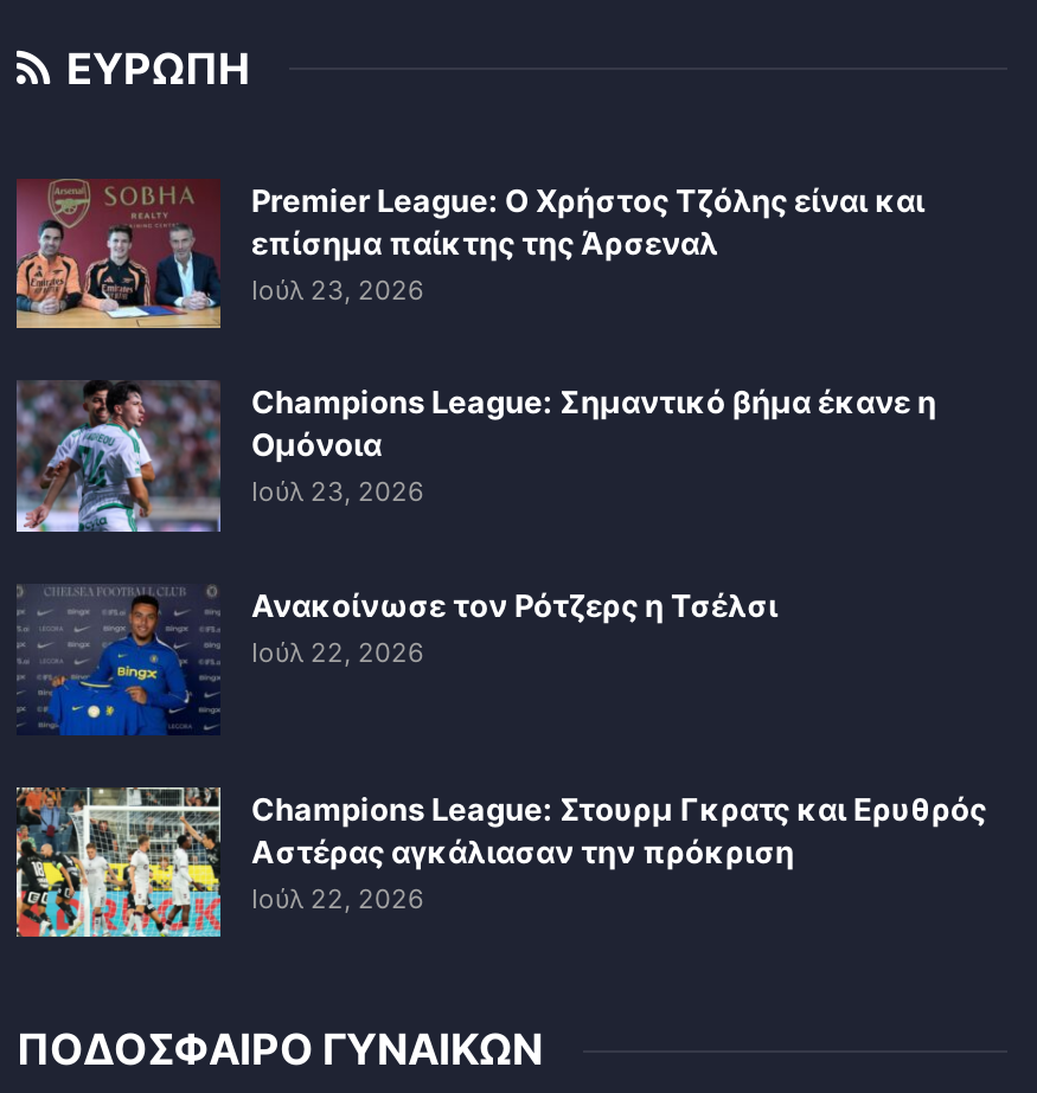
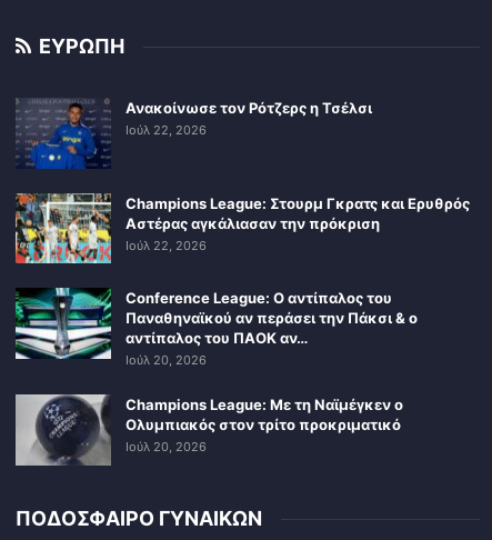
- [image]
- Premier League: Ο Χρήστος Τζόλης είναι και
- επίσημα παίκτης της Άρσεναλ
- Ιούλ 23, 2026
- Champions League: Σημαντικό βήμα έκανε η
- Ομόνοια
- Ιούλ 23, 2026

- [image]

moved up: [image] | Ανακοίνωσε τον Ρότζερς η Τσέλσι | Ιούλ 22, 2026 | Champions League: Στουρμ Γκρατς και Ερυθρός | Αστέρας αγκάλιασαν την πρόκριση | Ιούλ 22, 2026

+ [image]
+ Conference League: Ο αντίπαλος του
+ Παναθηναϊκού αν περάσει την Πάκσι & ο
+ αντίπαλος του ΠΑΟΚ αν…
+ Ιούλ 20, 2026
+ Champions League: Με τη Ναϊμέγκεν ο
+ Ολυμπιακός στον τρίτο προκριματικό
+ Ιούλ 20, 2026

+ [image]
